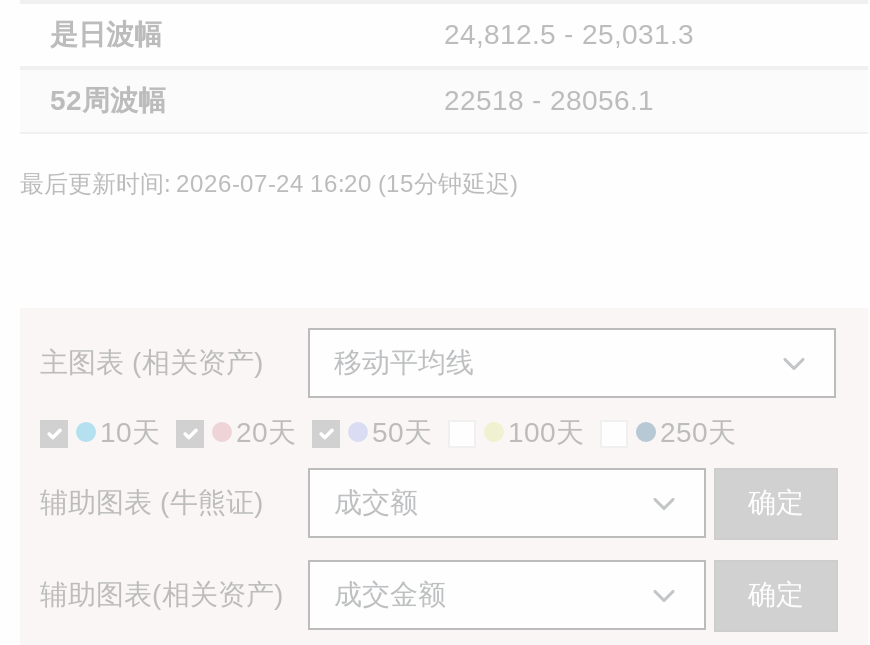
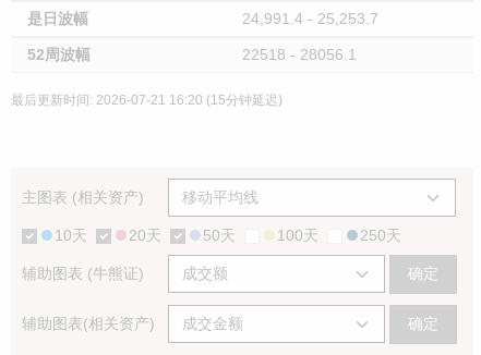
- 24,812.5 - 25,031.3
+ 24,991.4 - 25,253.7

- 最后更新时间: 2026-07-24 16:20 (15分钟延迟)
+ 最后更新时间: 2026-07-21 16:20 (15分钟延迟)
